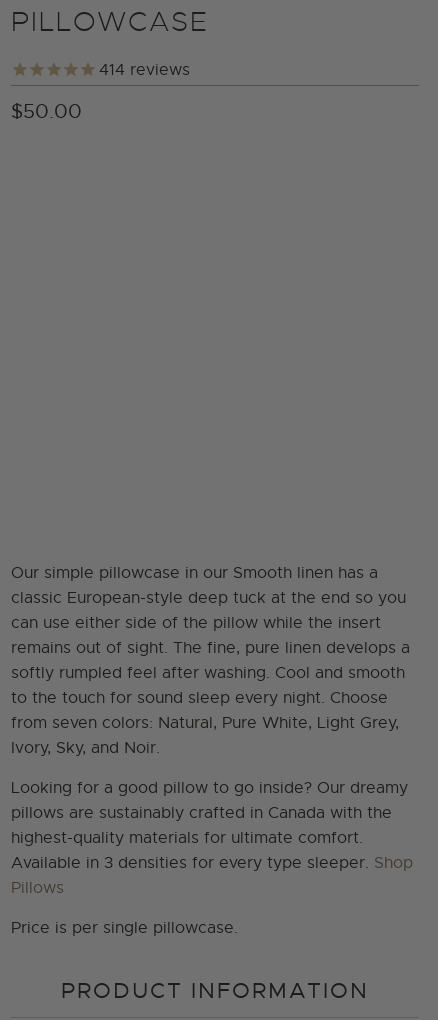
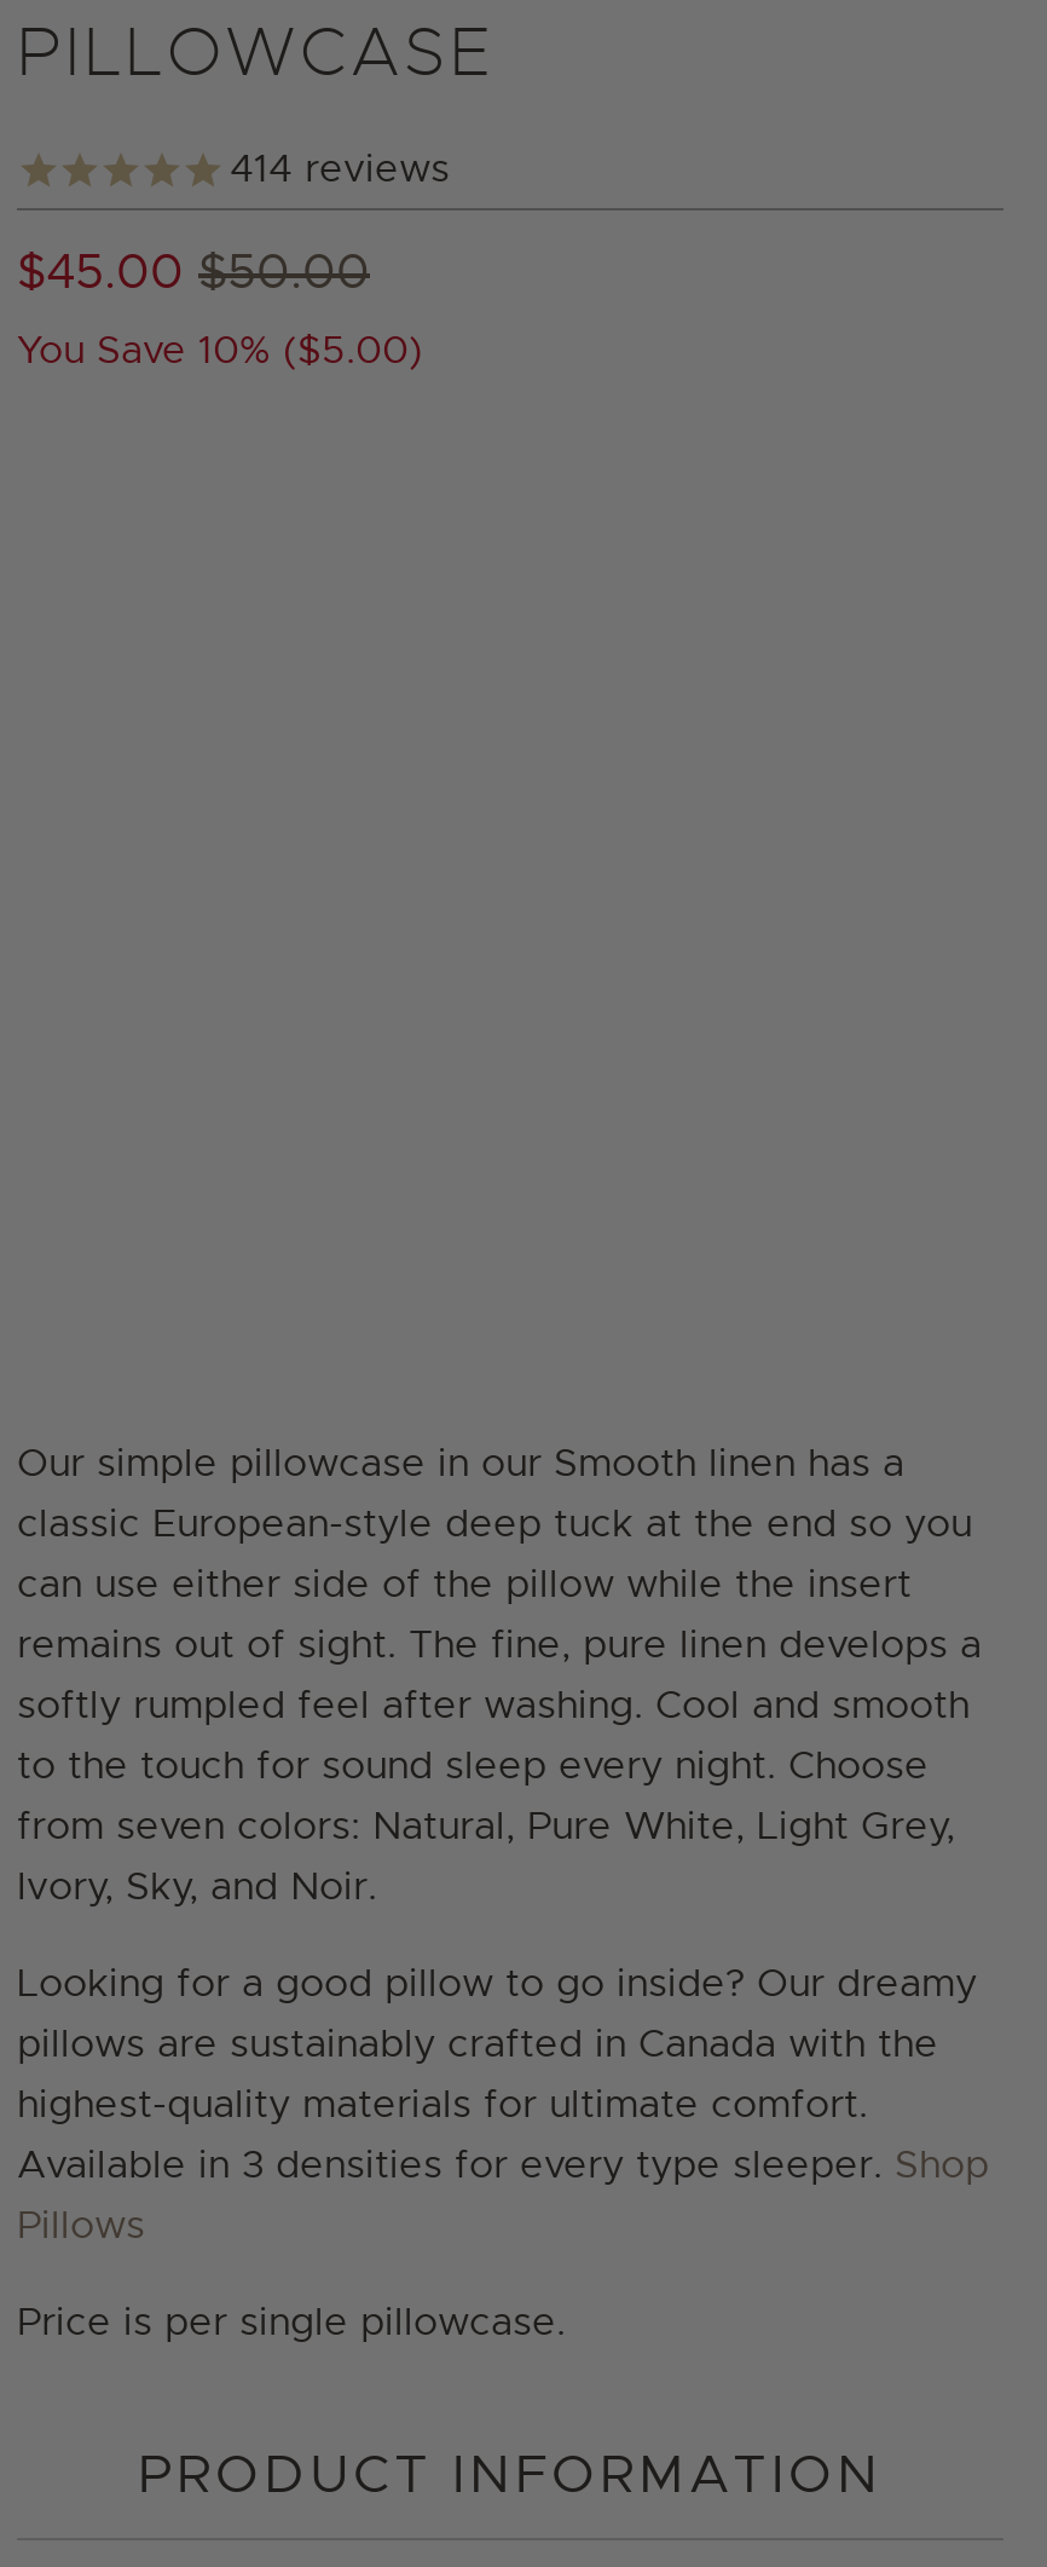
- $50.00
+ $45.00 $50.00
+ You Save 10% ($5.00)
